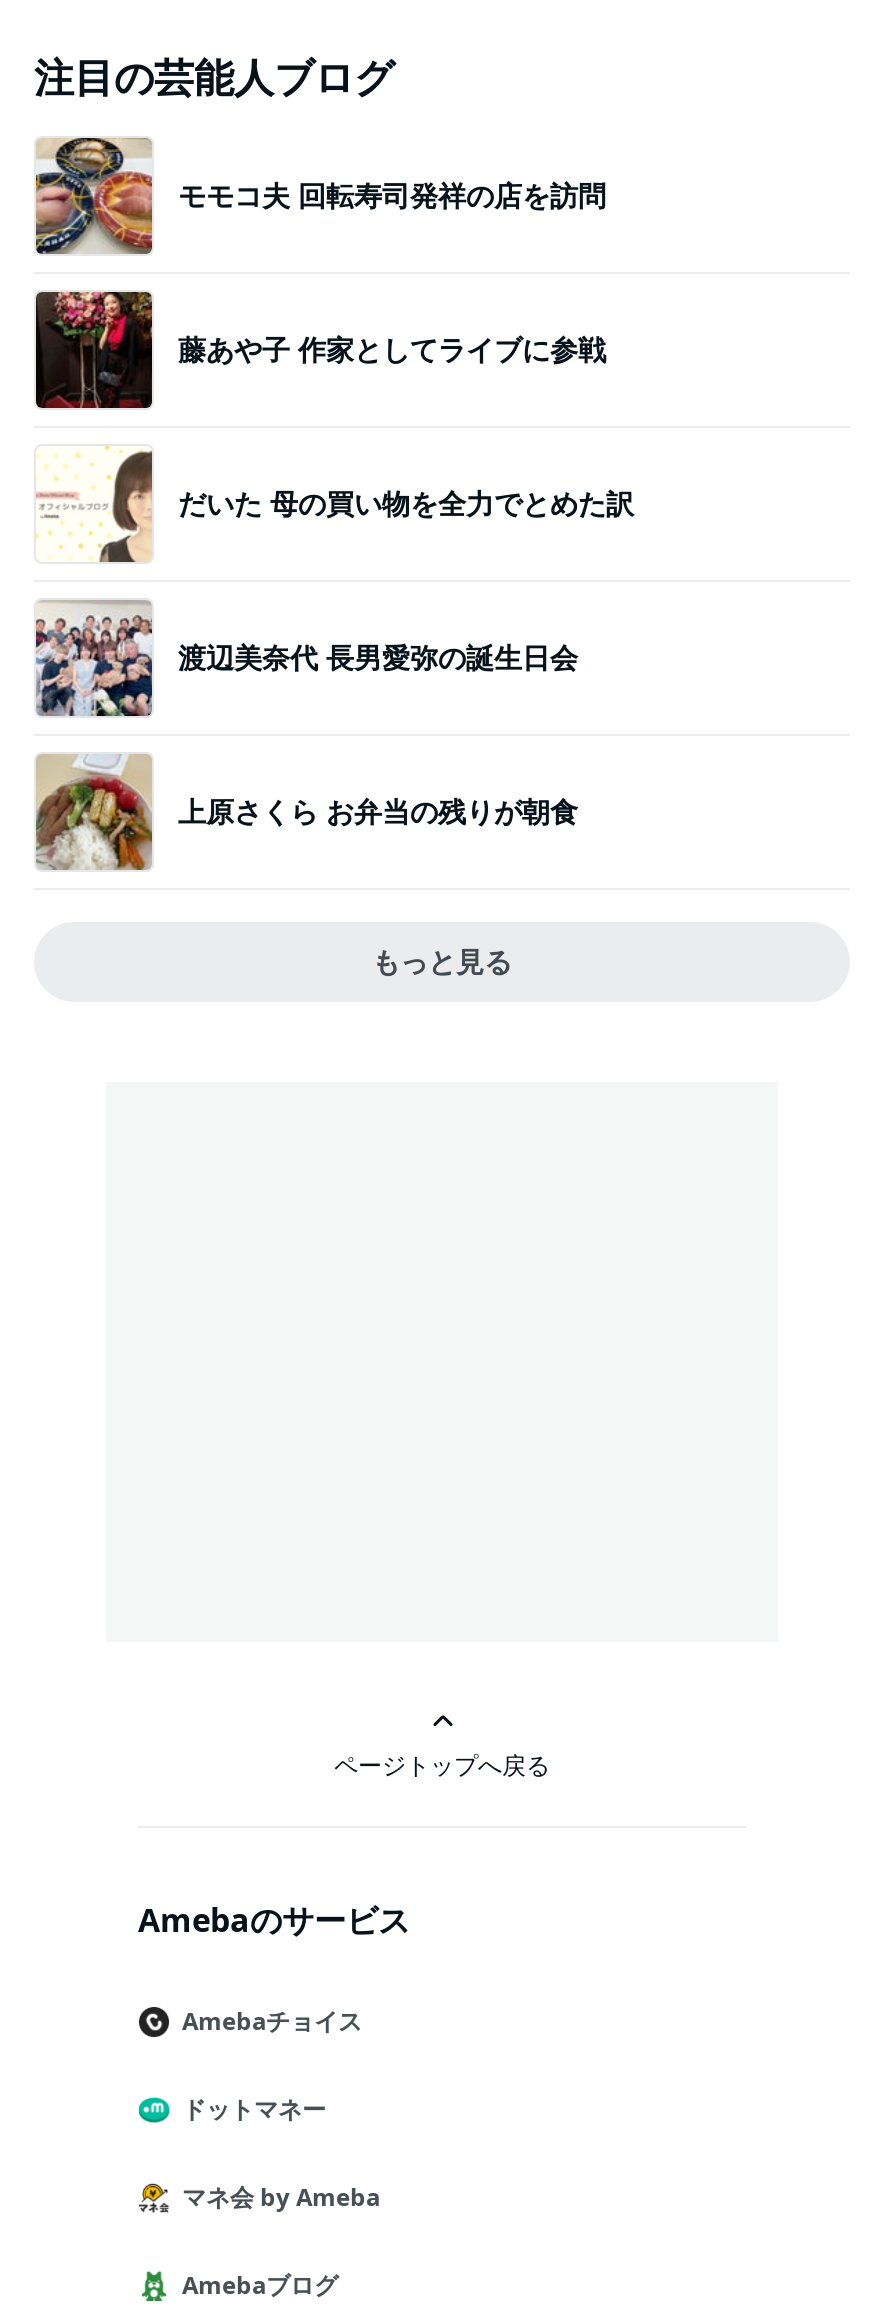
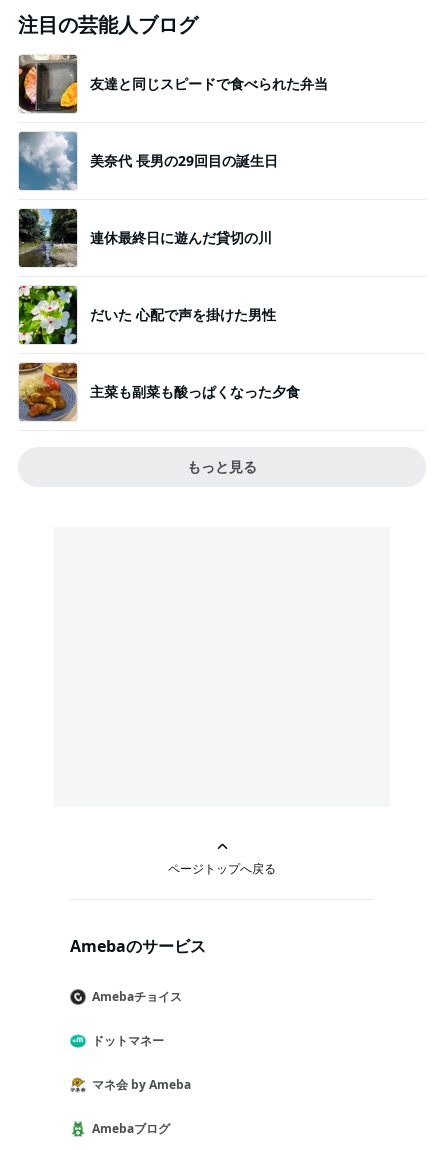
- [image]
- モモコ夫 回転寿司発祥の店を訪問
+ [image]
+ 友達と同じスピードで食べられた弁当

- [image]
- 藤あや子 作家としてライブに参戦
+ [image]
+ 美奈代 長男の29回目の誕生日

- [image]
- だいた 母の買い物を全力でとめた訳
+ [image]
+ 連休最終日に遊んだ貸切の川

- [image]
- 渡辺美奈代 長男愛弥の誕生日会
+ [image]
+ だいた 心配で声を掛けた男性

- [image]
- 上原さくら お弁当の残りが朝食
+ [image]
+ 主菜も副菜も酸っぱくなった夕食
